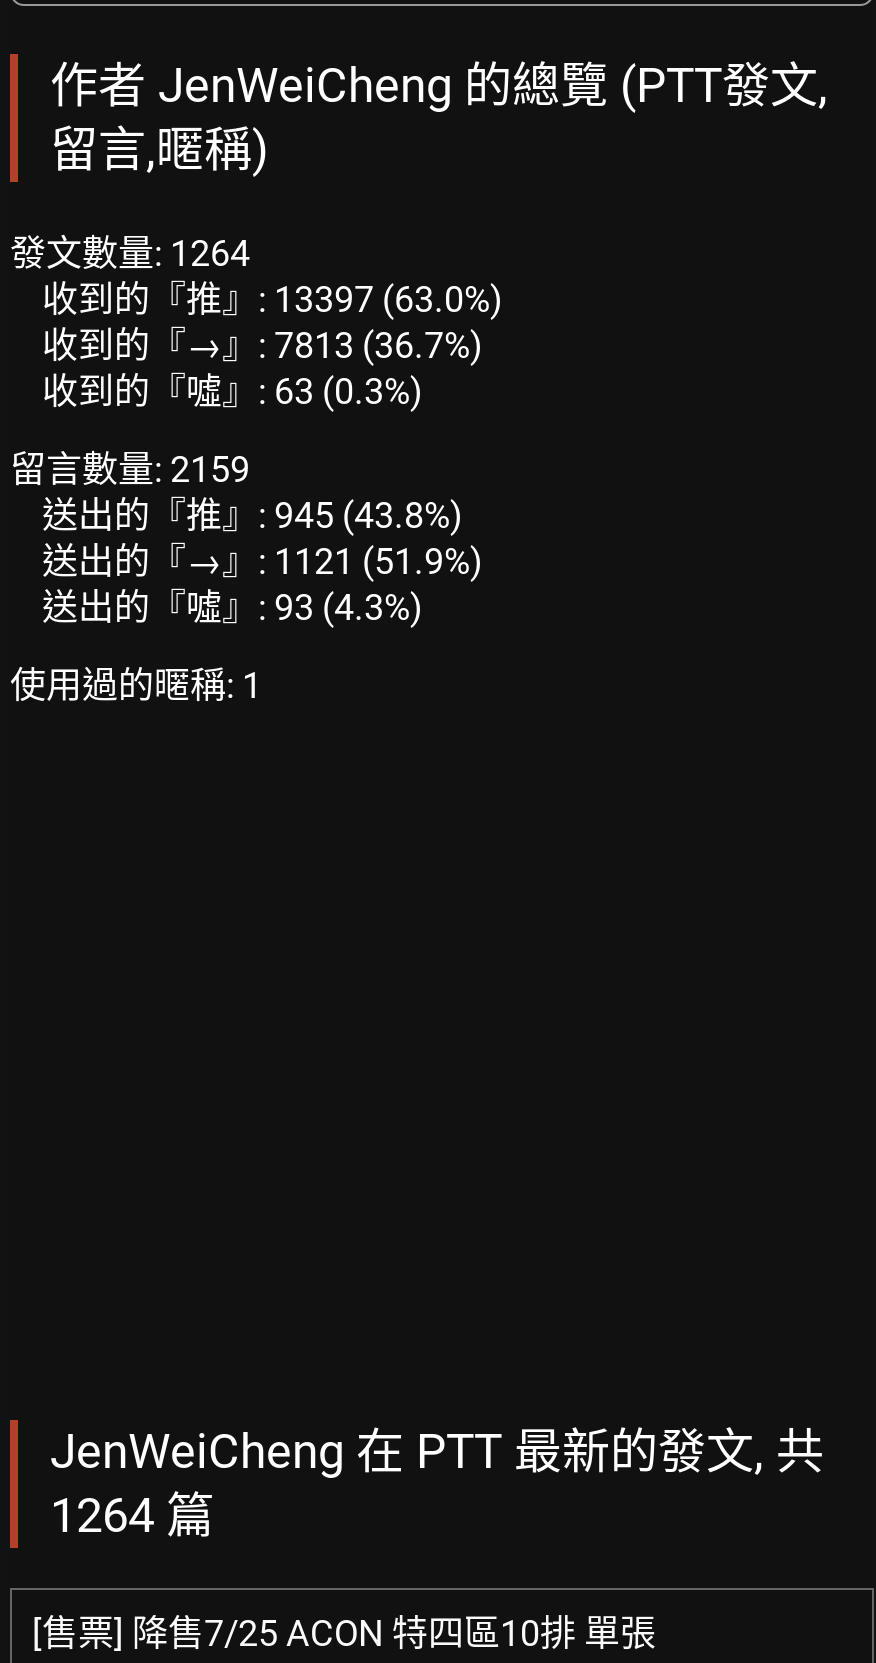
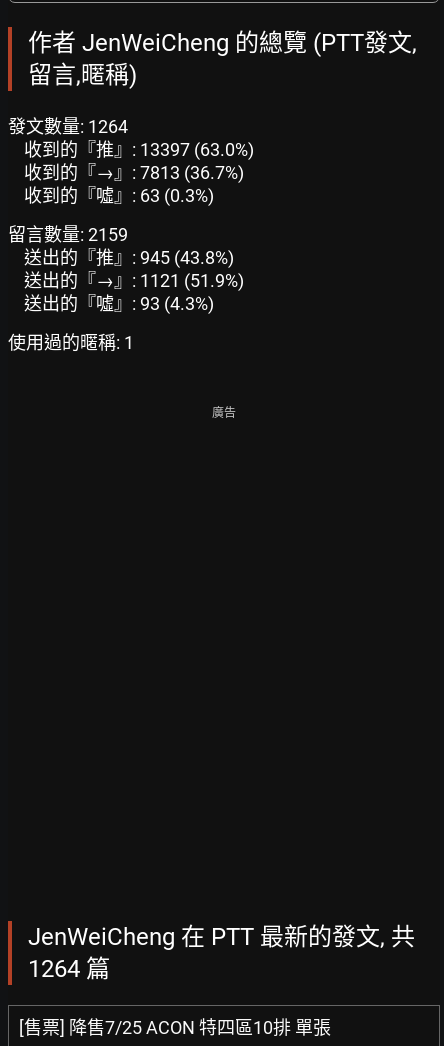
+ 廣告
